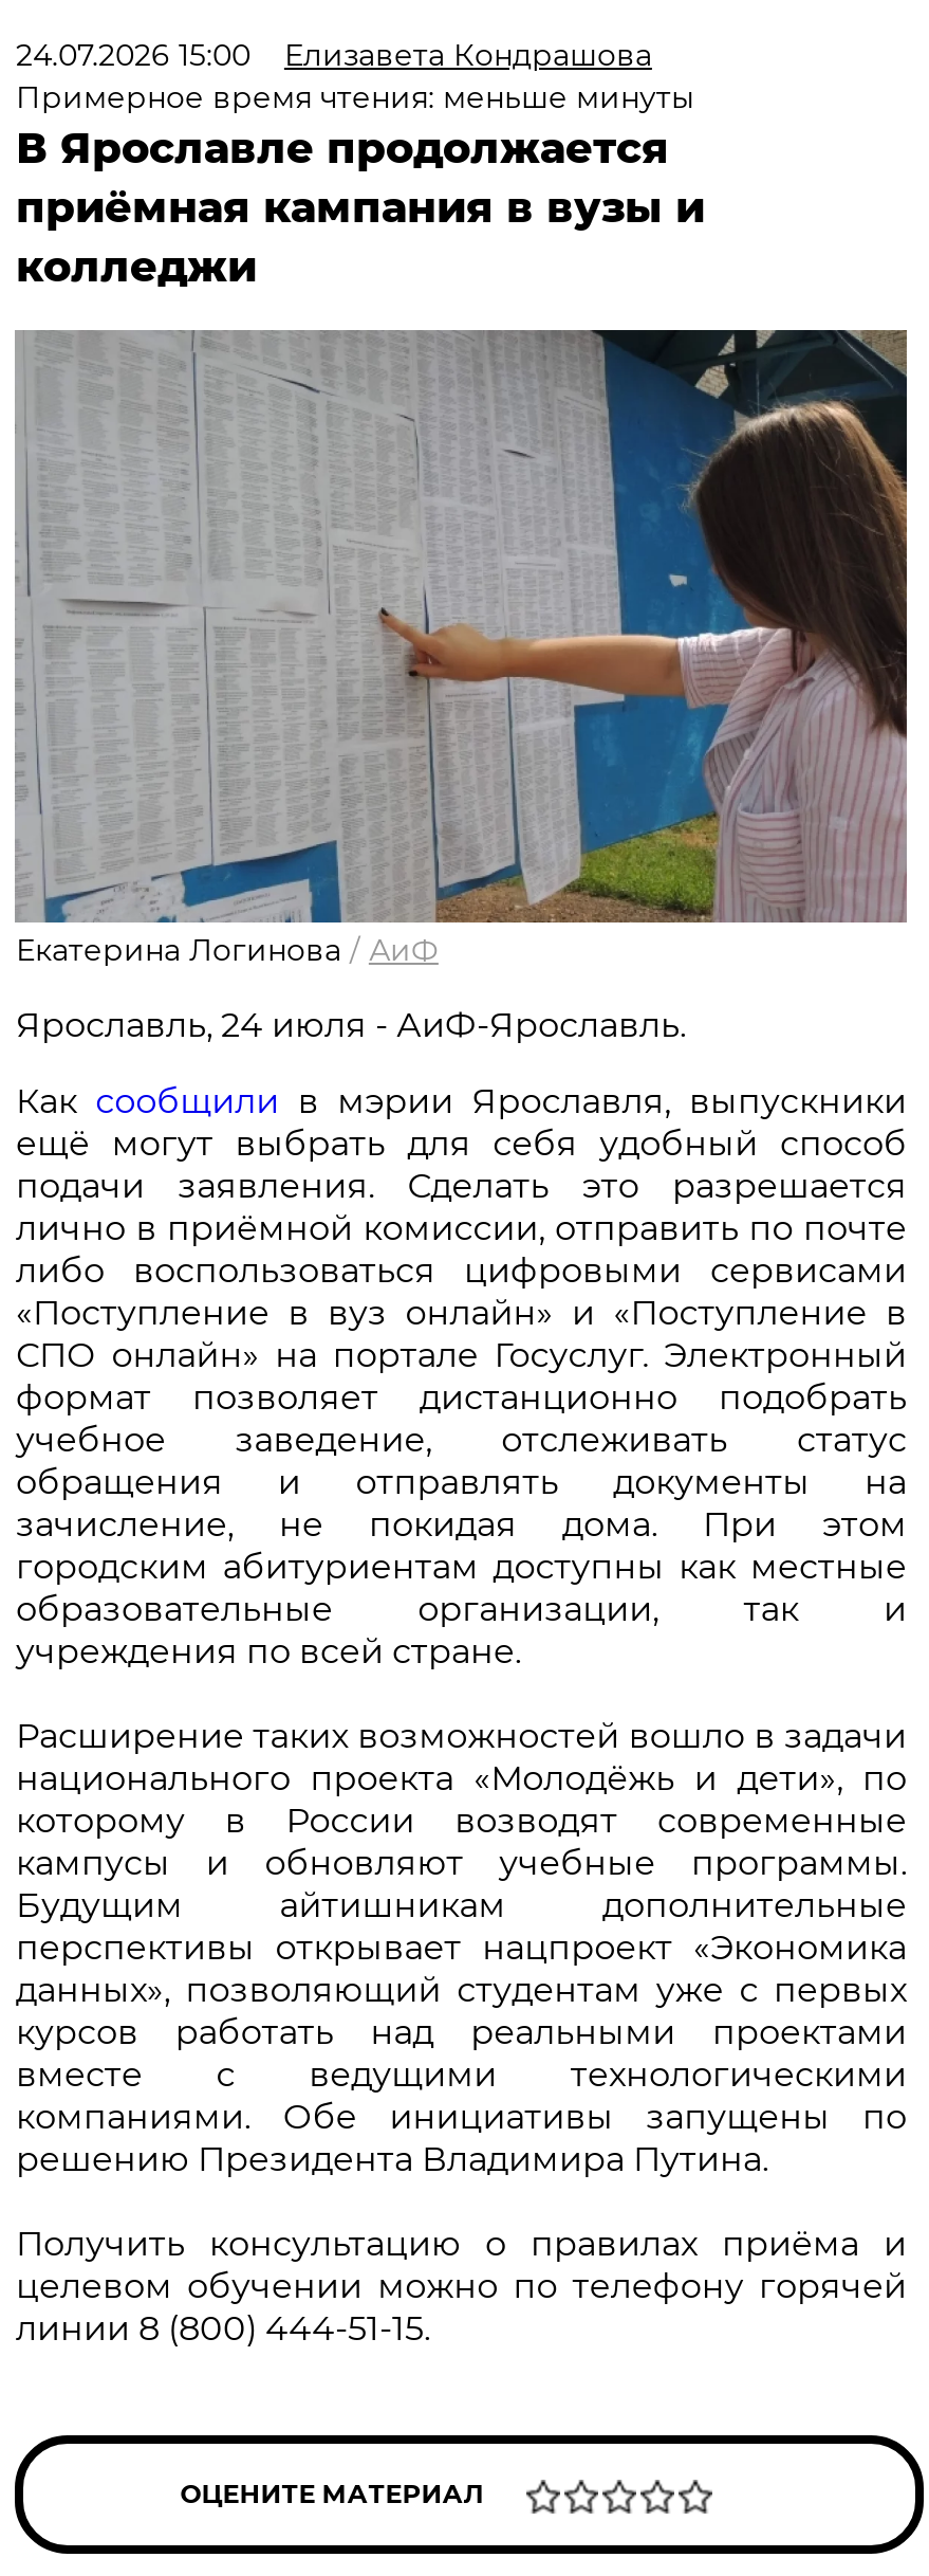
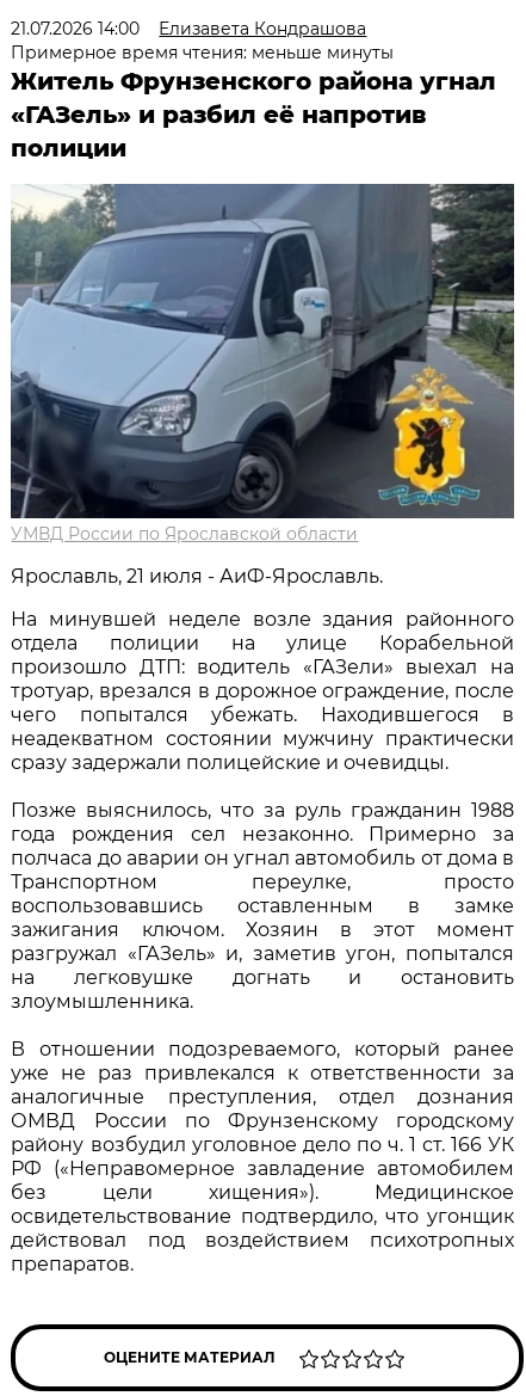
- 24.07.2026 15:00 Елизавета Кондрашова
+ 21.07.2026 14:00 Елизавета Кондрашова

- В Ярославле продолжается
- приёмная кампания в вузы и
- колледжи
+ Житель Фрунзенского района угнал
+ «ГАЗель» и разбил её напротив
+ полиции

- [image]
- Екатерина Логинова / АиФ
+ [image]
+ УМВД России по Ярославской области

- Ярославль, 24 июля - АиФ-Ярославль.
+ Ярославль, 21 июля - АиФ-Ярославль.

- Как сообщили в мэрии Ярославля, выпускники
- ещё могут выбрать для себя удобный способ
- подачи заявления. Сделать это разрешается
- лично в приёмной комиссии, отправить по почте
- либо воспользоваться цифровыми сервисами
- «Поступление в вуз онлайн» и «Поступление в
- СПО онлайн» на портале Госуслуг. Электронный
- формат позволяет дистанционно подобрать
- учебное заведение, отслеживать статус
- обращения и отправлять документы на
- зачисление, не покидая дома. При этом
- городским абитуриентам доступны как местные
- образовательные организации, так и
- учреждения по всей стране.
+ На минувшей неделе возле здания районного
+ отдела полиции на улице Корабельной
+ произошло ДТП: водитель «ГАЗели» выехал на
+ тротуар, врезался в дорожное ограждение, после
+ чего попытался убежать. Находившегося в
+ неадекватном состоянии мужчину практически
+ сразу задержали полицейские и очевидцы.

- Расширение таких возможностей вошло в задачи
- национального проекта «Молодёжь и дети», по
- которому в России возводят современные
- кампусы и обновляют учебные программы.
- Будущим айтишникам дополнительные
- перспективы открывает нацпроект «Экономика
- данных», позволяющий студентам уже с первых
- курсов работать над реальными проектами
- вместе с ведущими технологическими
- компаниями. Обе инициативы запущены по
- решению Президента Владимира Путина.
+ Позже выяснилось, что за руль гражданин 1988
+ года рождения сел незаконно. Примерно за
+ полчаса до аварии он угнал автомобиль от дома в
+ Транспортном переулке, просто
+ воспользовавшись оставленным в замке
+ зажигания ключом. Хозяин в этот момент
+ разгружал «ГАЗель» и, заметив угон, попытался
+ на легковушке догнать и остановить
+ злоумышленника.

- Получить консультацию о правилах приёма и
- целевом обучении можно по телефону горячей
- линии 8 (800) 444-51-15.
+ В отношении подозреваемого, который ранее
+ уже не раз привлекался к ответственности за
+ аналогичные преступления, отдел дознания
+ ОМВД России по Фрунзенскому городскому
+ району возбудил уголовное дело по ч. 1 ст. 166 УК
+ РФ («Неправомерное завладение автомобилем
+ без цели хищения»). Медицинское
+ освидетельствование подтвердило, что угонщик
+ действовал под воздействием психотропных
+ препаратов.
